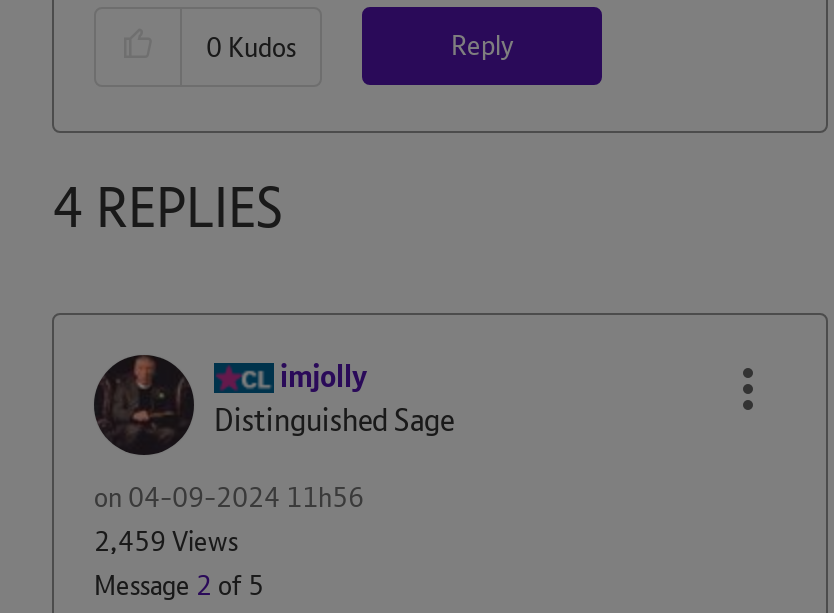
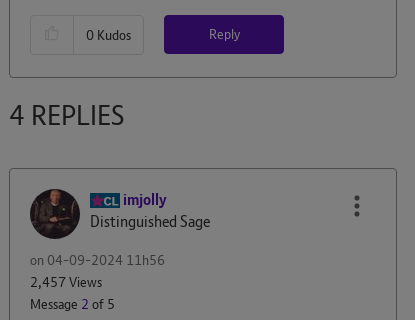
- 2,459 Views
+ 2,457 Views
